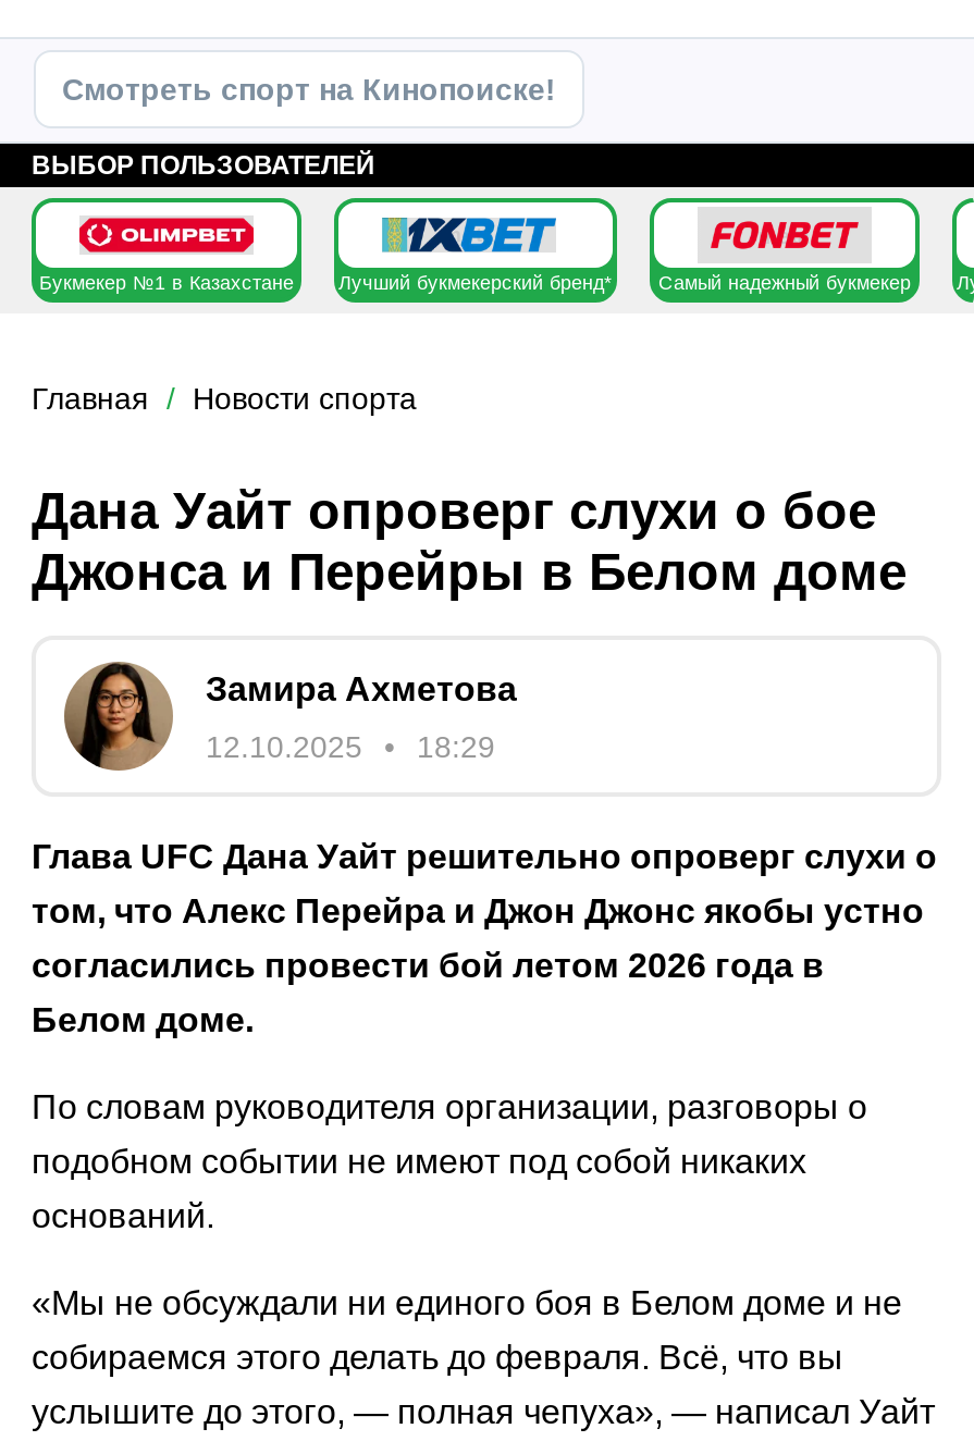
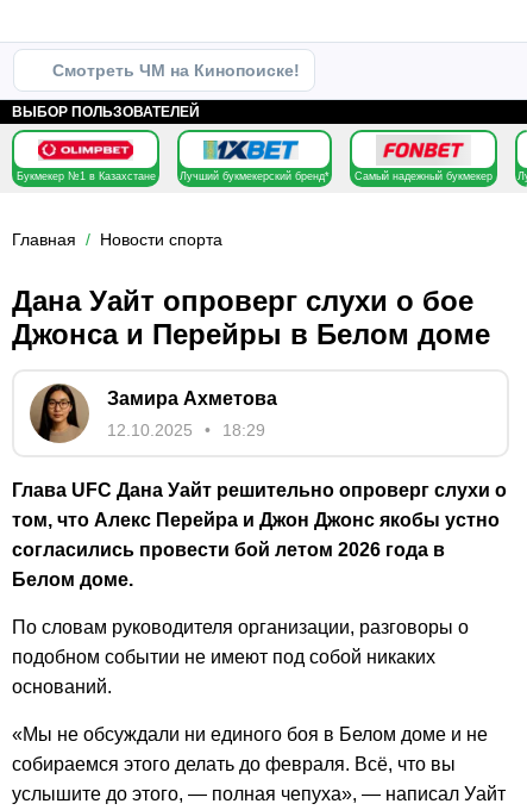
- Смотреть спорт на Кинопоиске!
+ Смотреть ЧМ на Кинопоиске!
